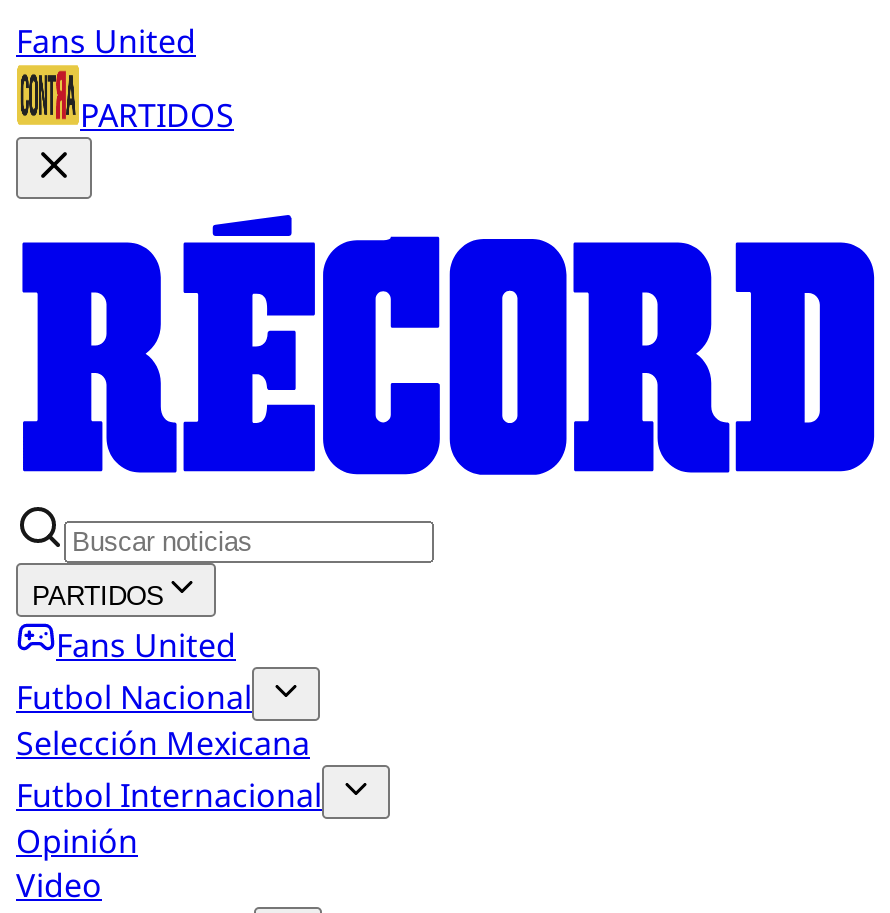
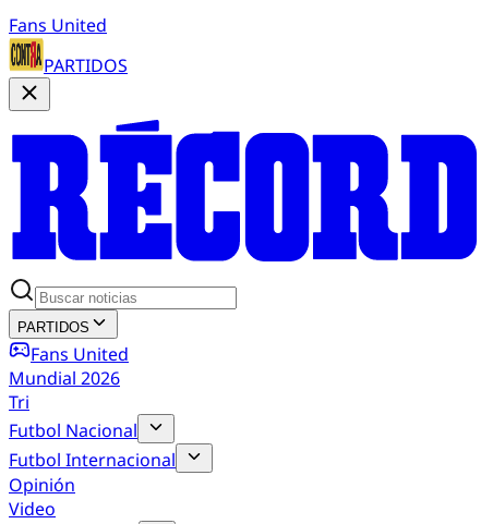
+ Mundial 2026
+ Tri

moved down: Futbol Nacional

- Selección Mexicana
